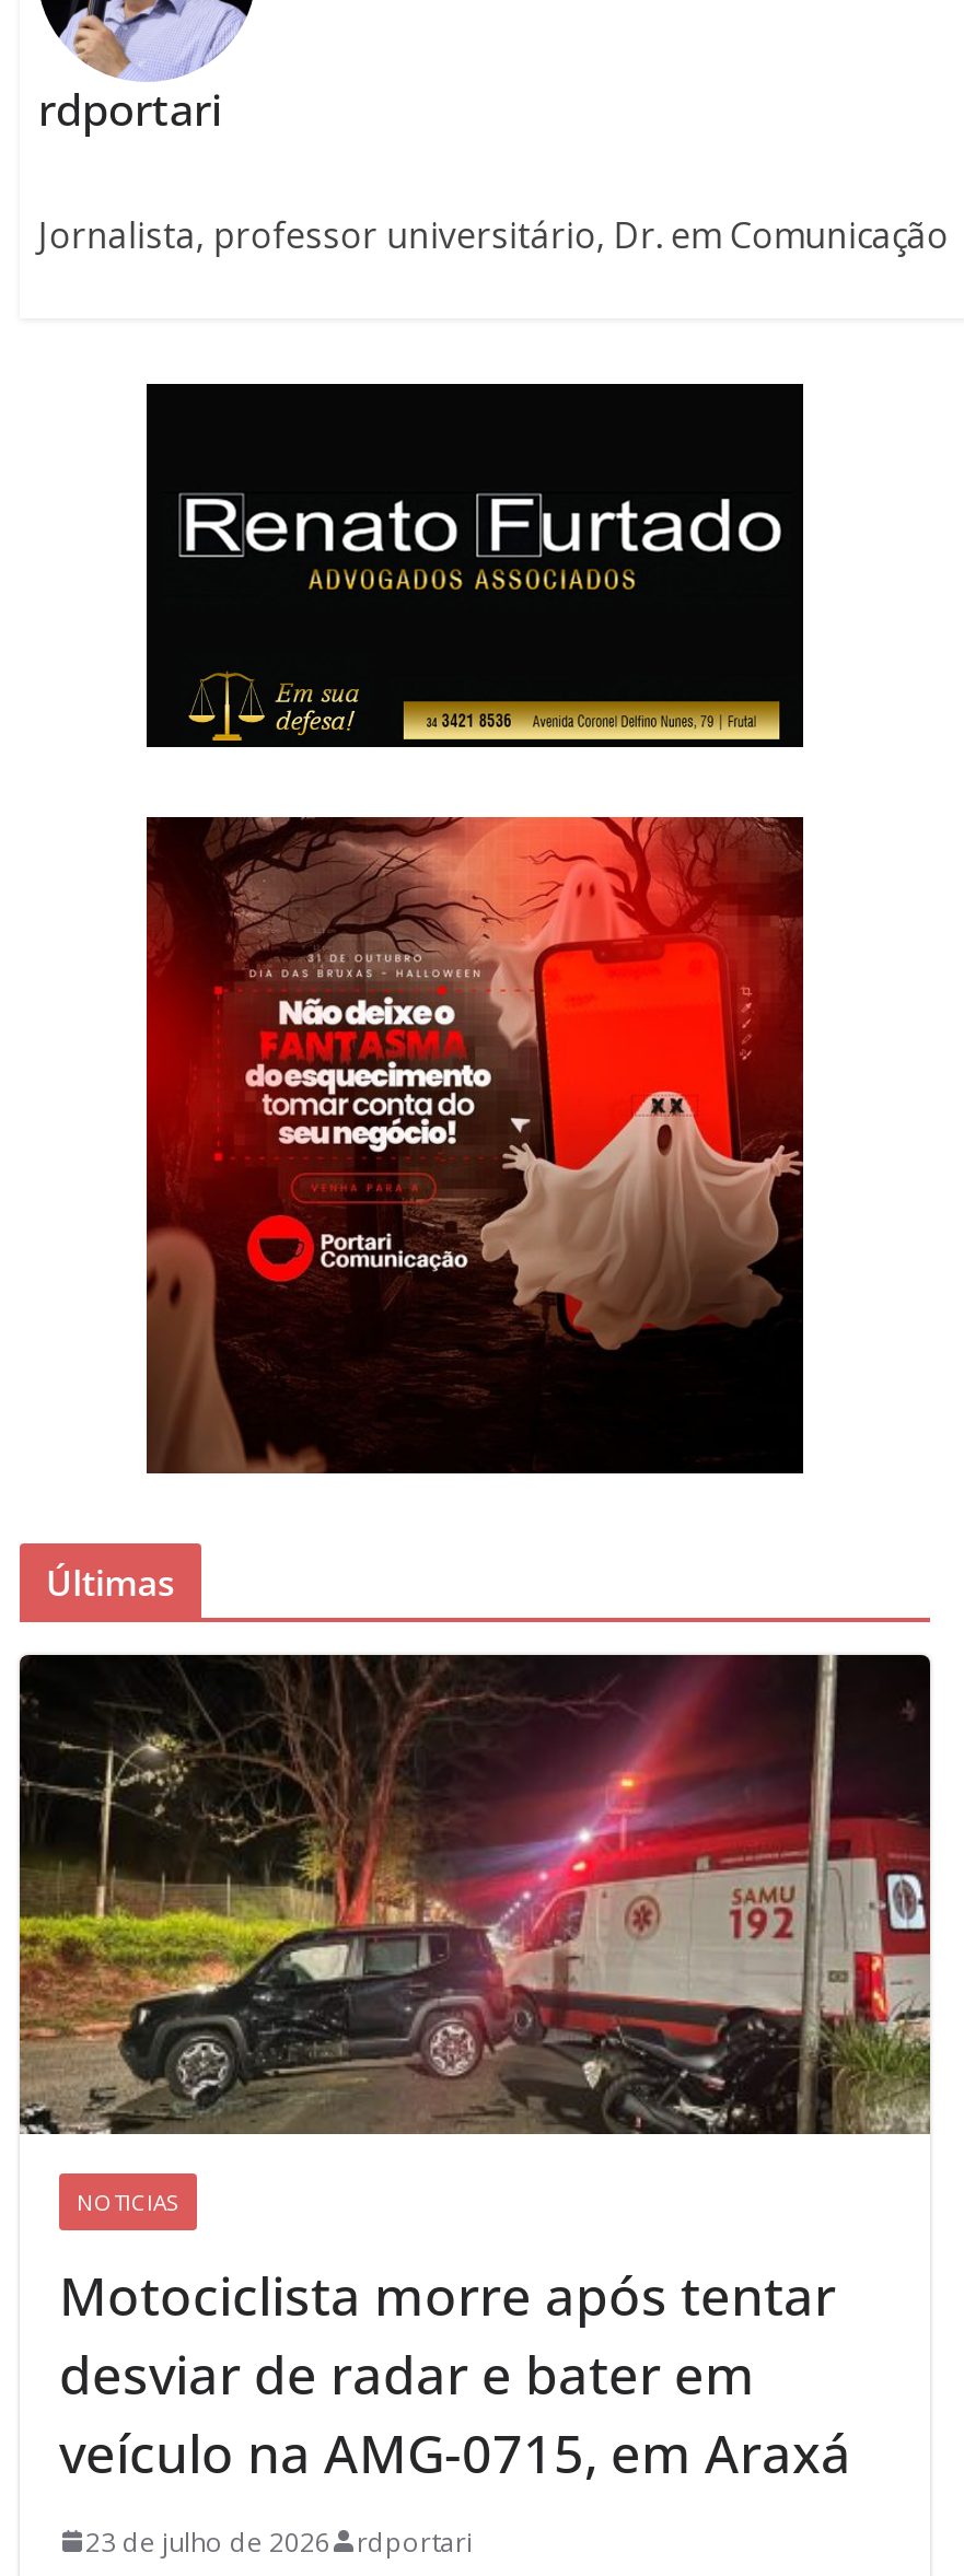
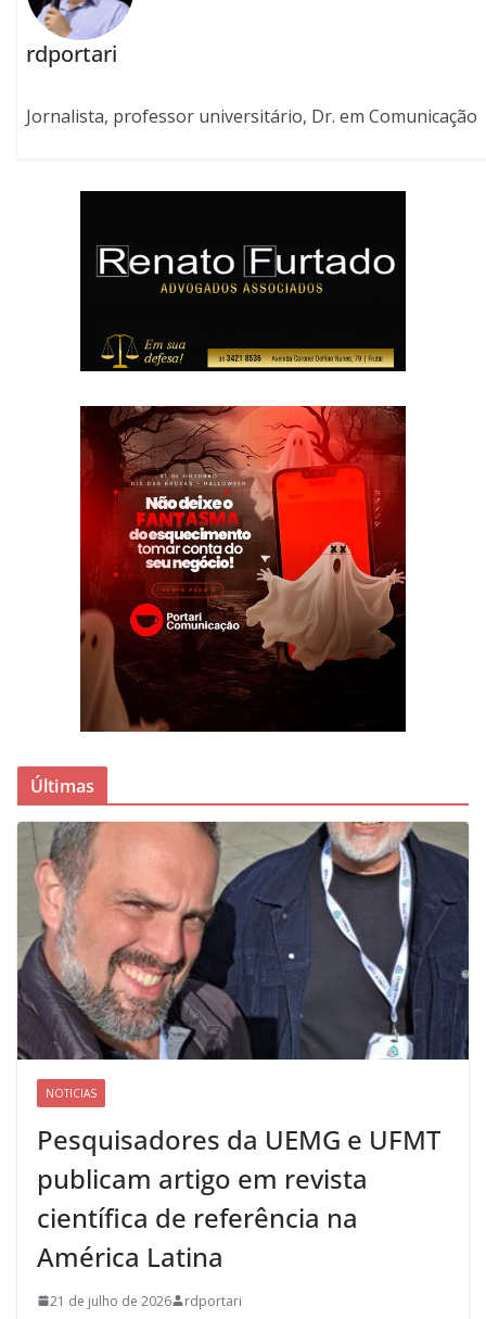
- [image]
+ [image]

- Motociclista morre após tentar
- desviar de radar e bater em
- veículo na AMG-0715, em Araxá
+ Pesquisadores da UEMG e UFMT
+ publicam artigo em revista
+ científica de referência na
+ América Latina

- 23 de julho de 2026 rdportari
+ 21 de julho de 2026 rdportari
